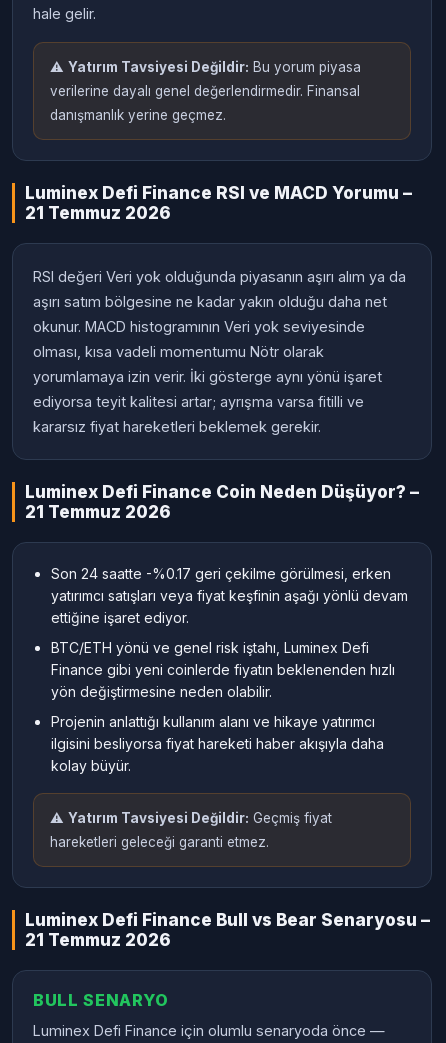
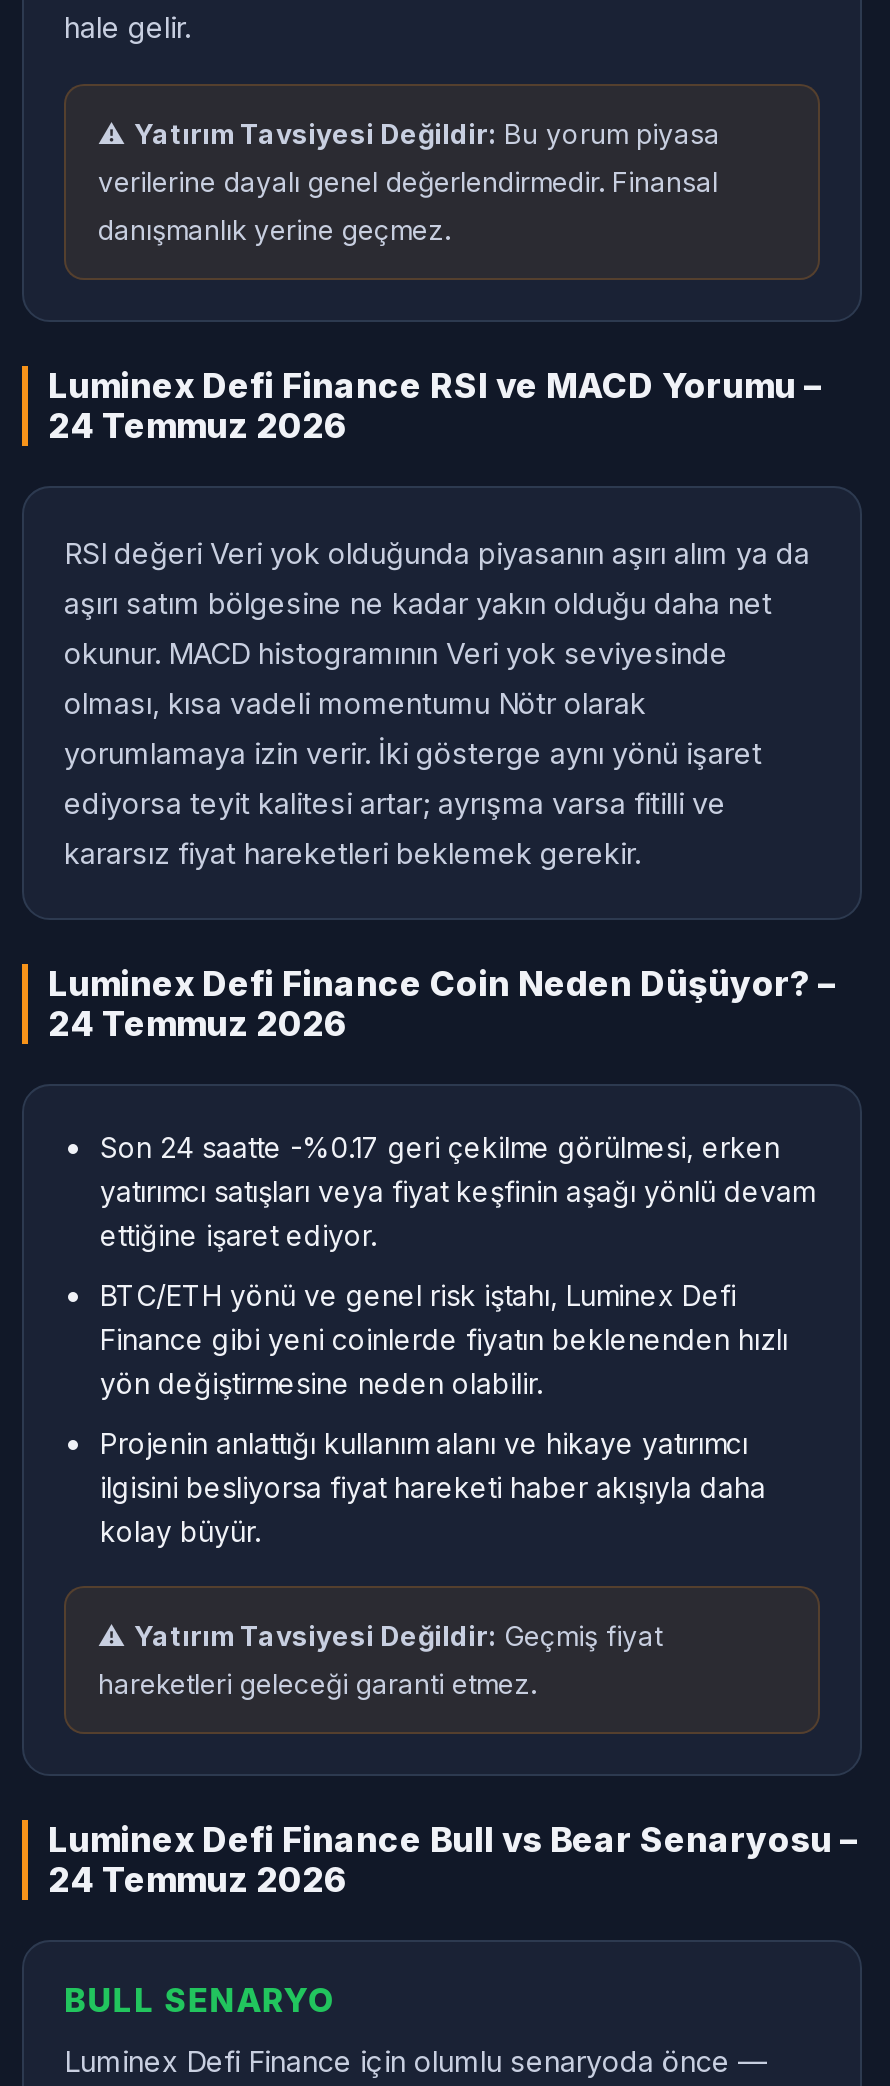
- 21 Temmuz 2026
+ 24 Temmuz 2026

- 21 Temmuz 2026
+ 24 Temmuz 2026

- 21 Temmuz 2026
+ 24 Temmuz 2026
